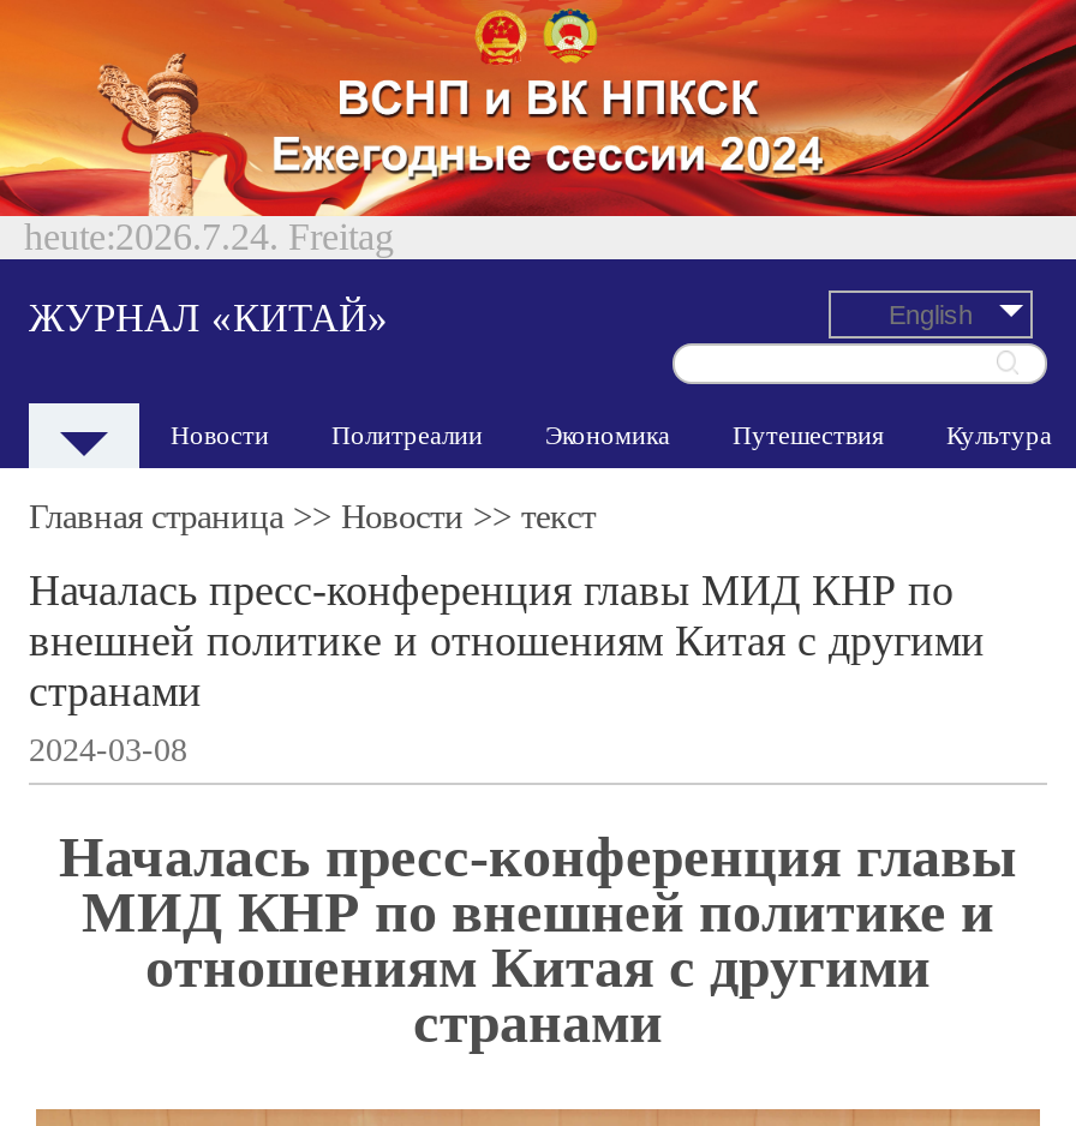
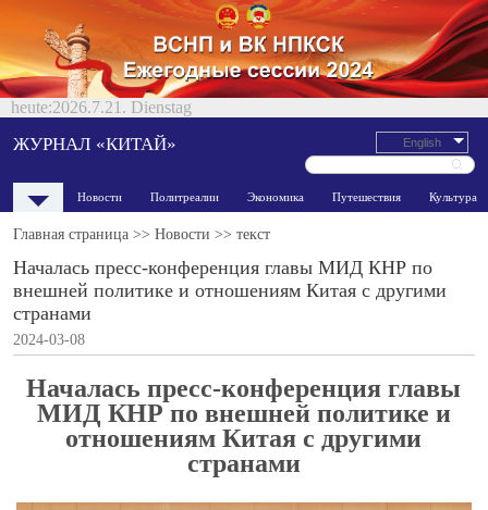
- heute:2026.7.24. Freitag
+ heute:2026.7.21. Dienstag
